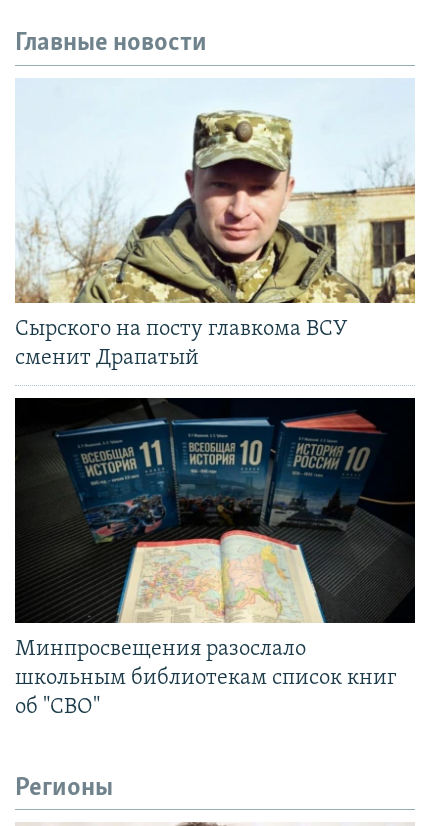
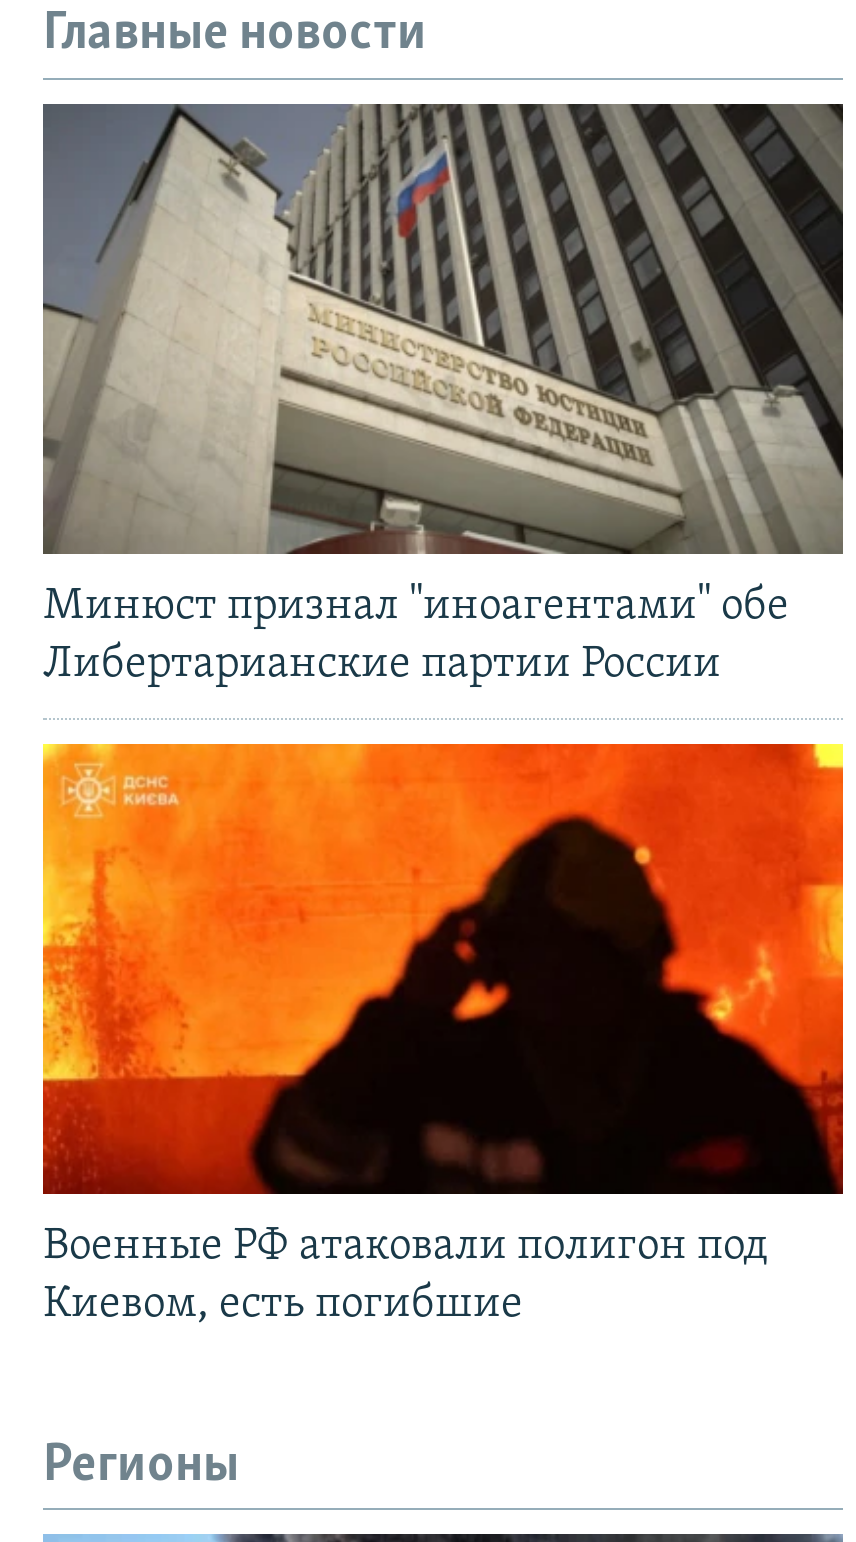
- [image]
- Сырского на посту главкома ВСУ
- сменит Драпатый
+ [image]
+ Минюст признал "иноагентами" обе
+ Либертарианские партии России

- [image]
- Минпросвещения разослало
- школьным библиотекам список книг
- об "СВО"
+ [image]
+ Военные РФ атаковали полигон под
+ Киевом, есть погибшие
